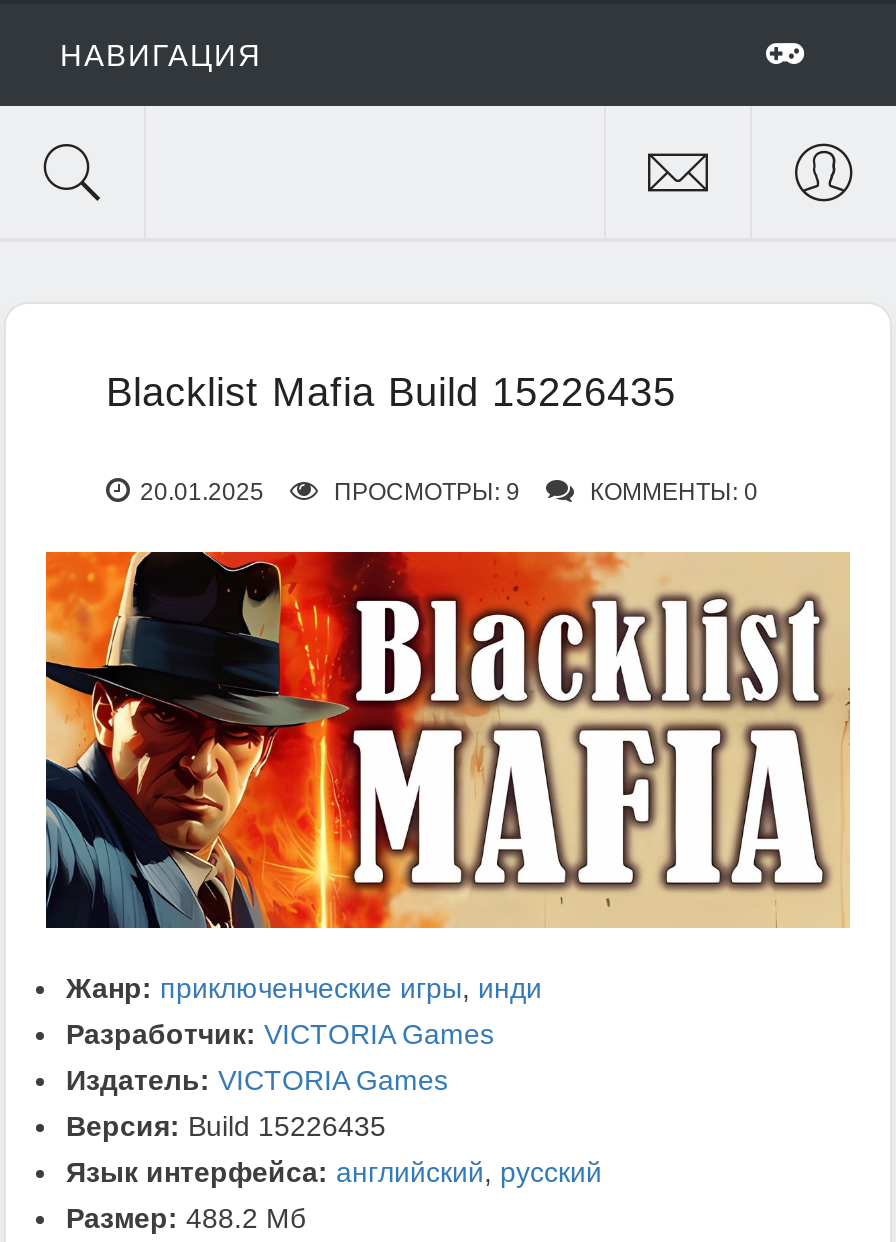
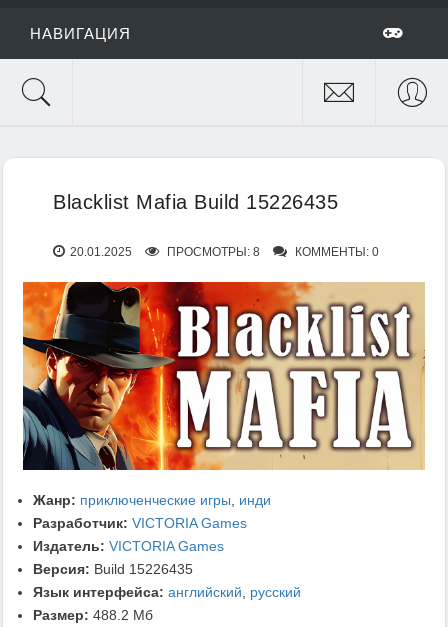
- ПРОСМОТРЫ: 9
+ ПРОСМОТРЫ: 8
